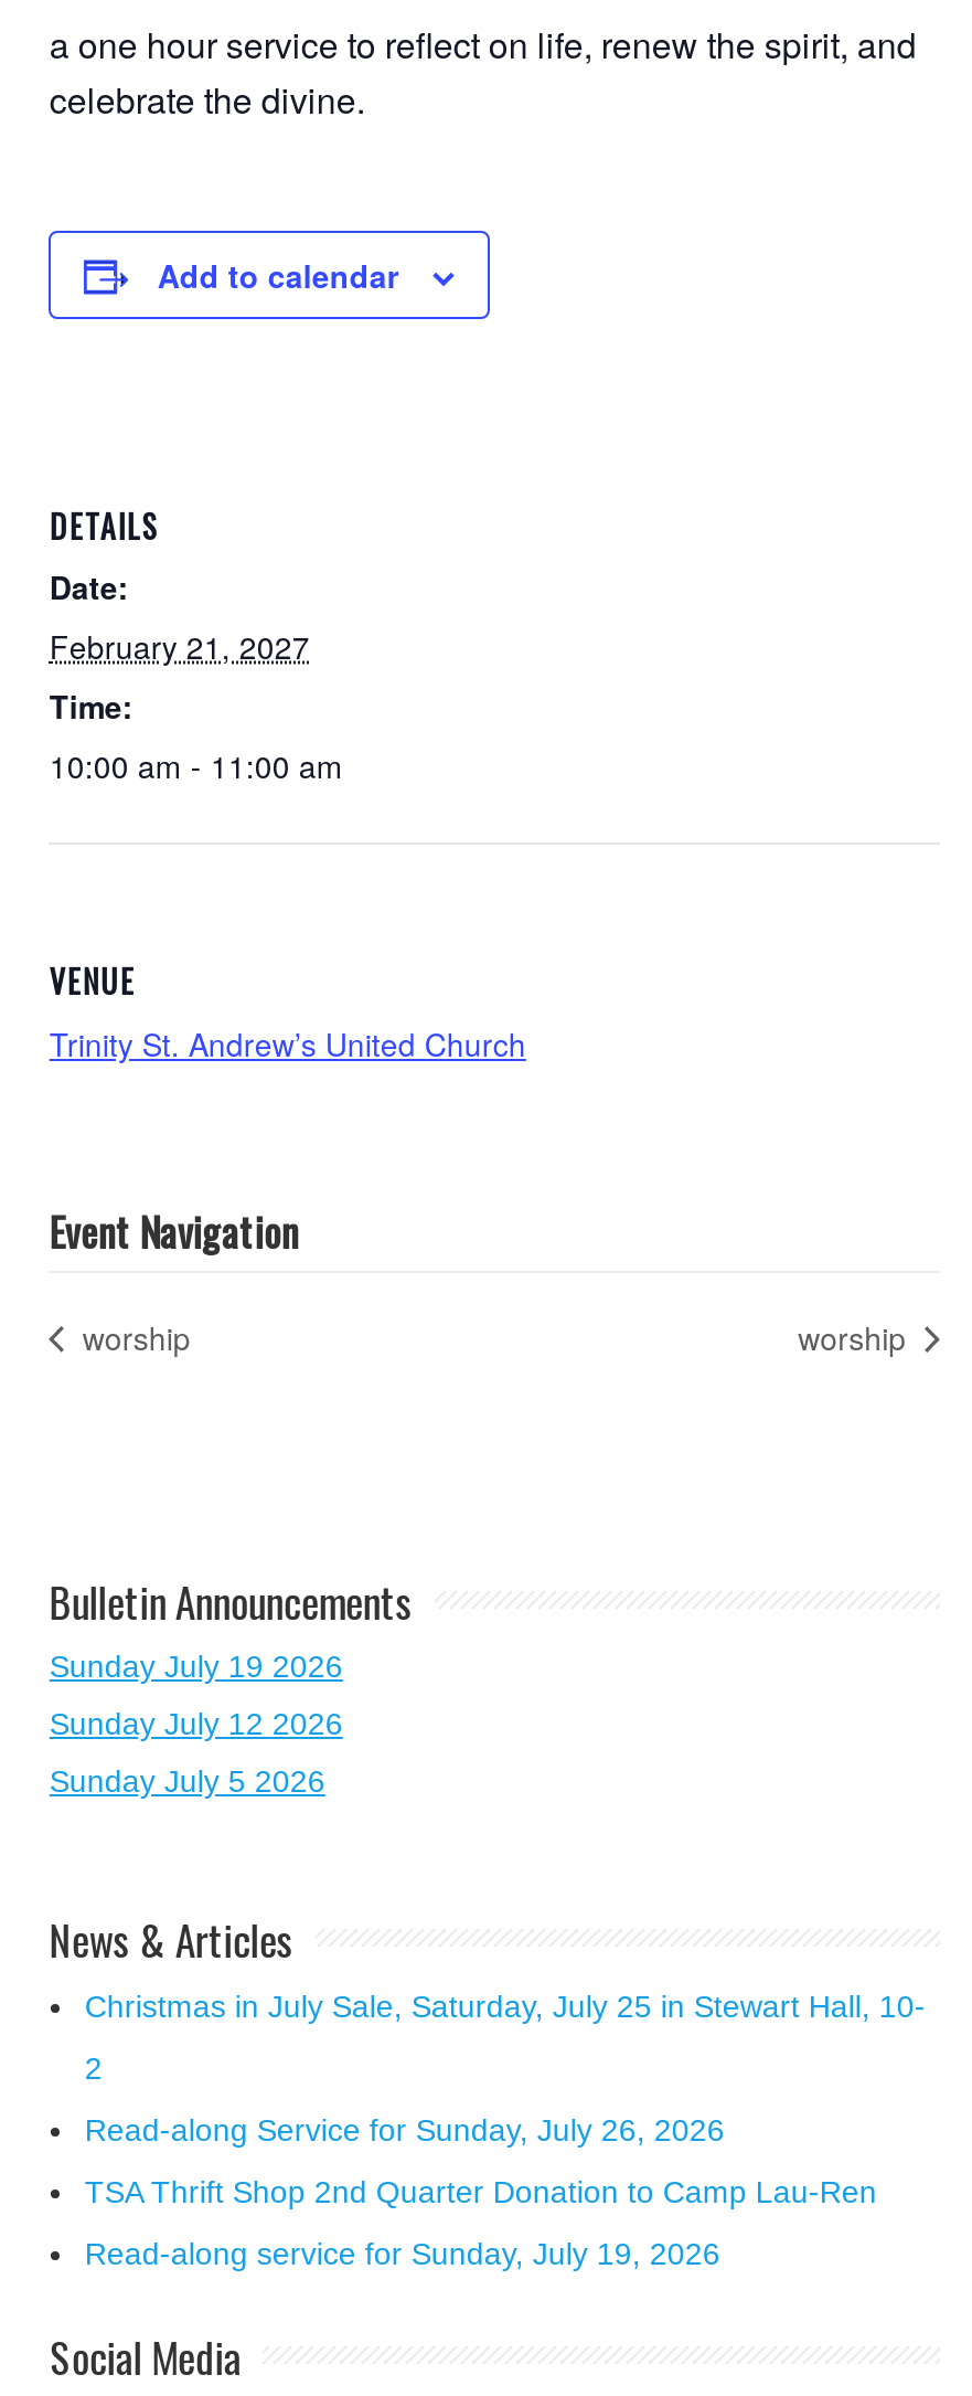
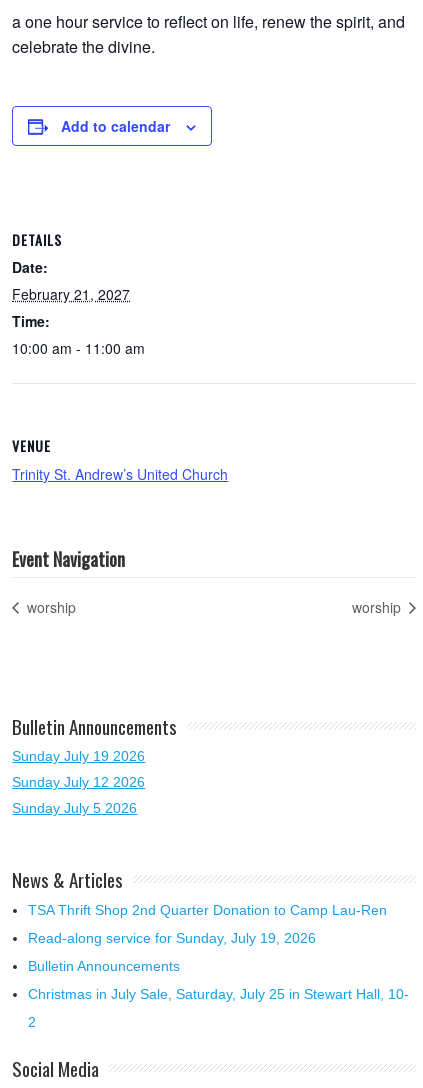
moved down: Christmas in July Sale, Saturday, July 25 in Stewart Hall, 10- | 2

- Read-along Service for Sunday, July 26, 2026

moved up: TSA Thrift Shop 2nd Quarter Donation to Camp Lau-Ren | Read-along service for Sunday, July 19, 2026

+ Bulletin Announcements
